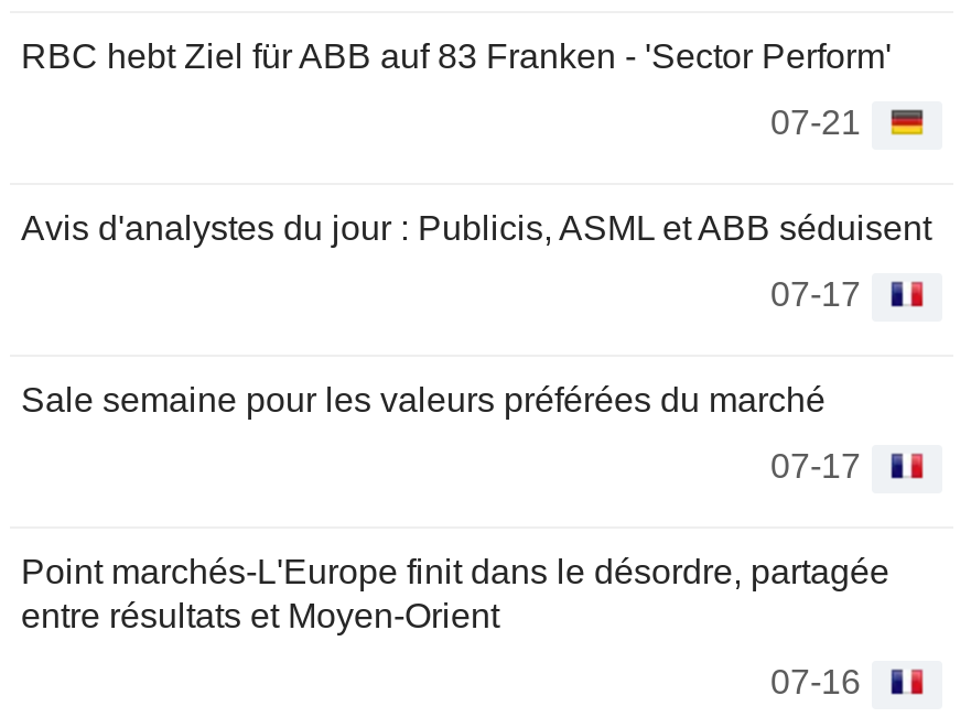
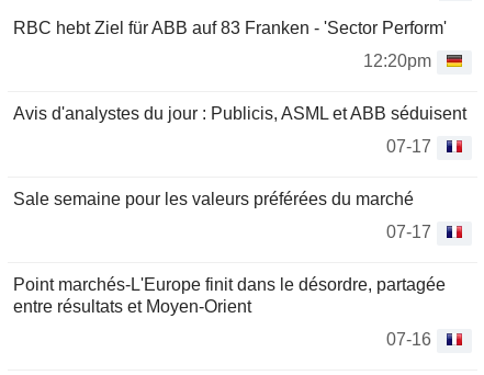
- 07-21
+ 12:20pm
